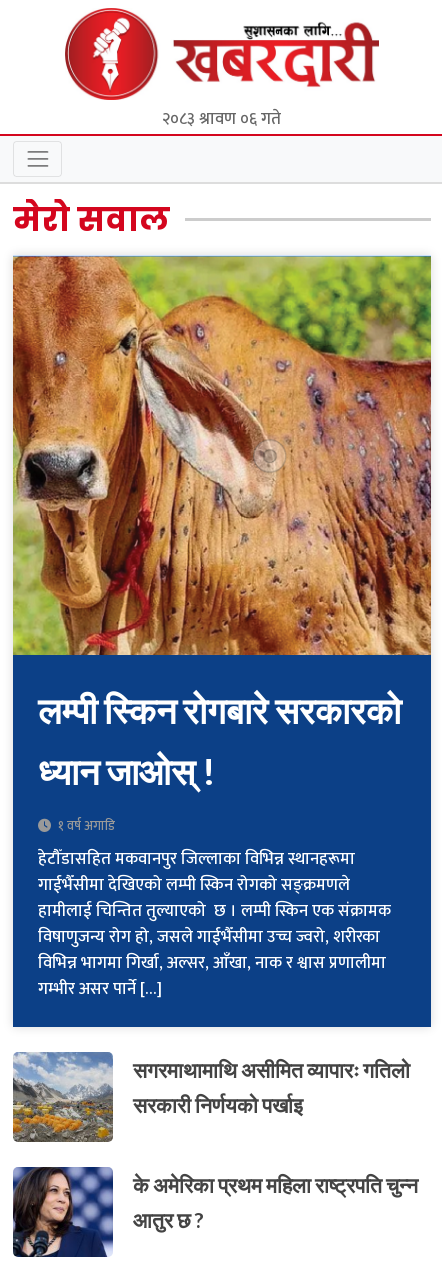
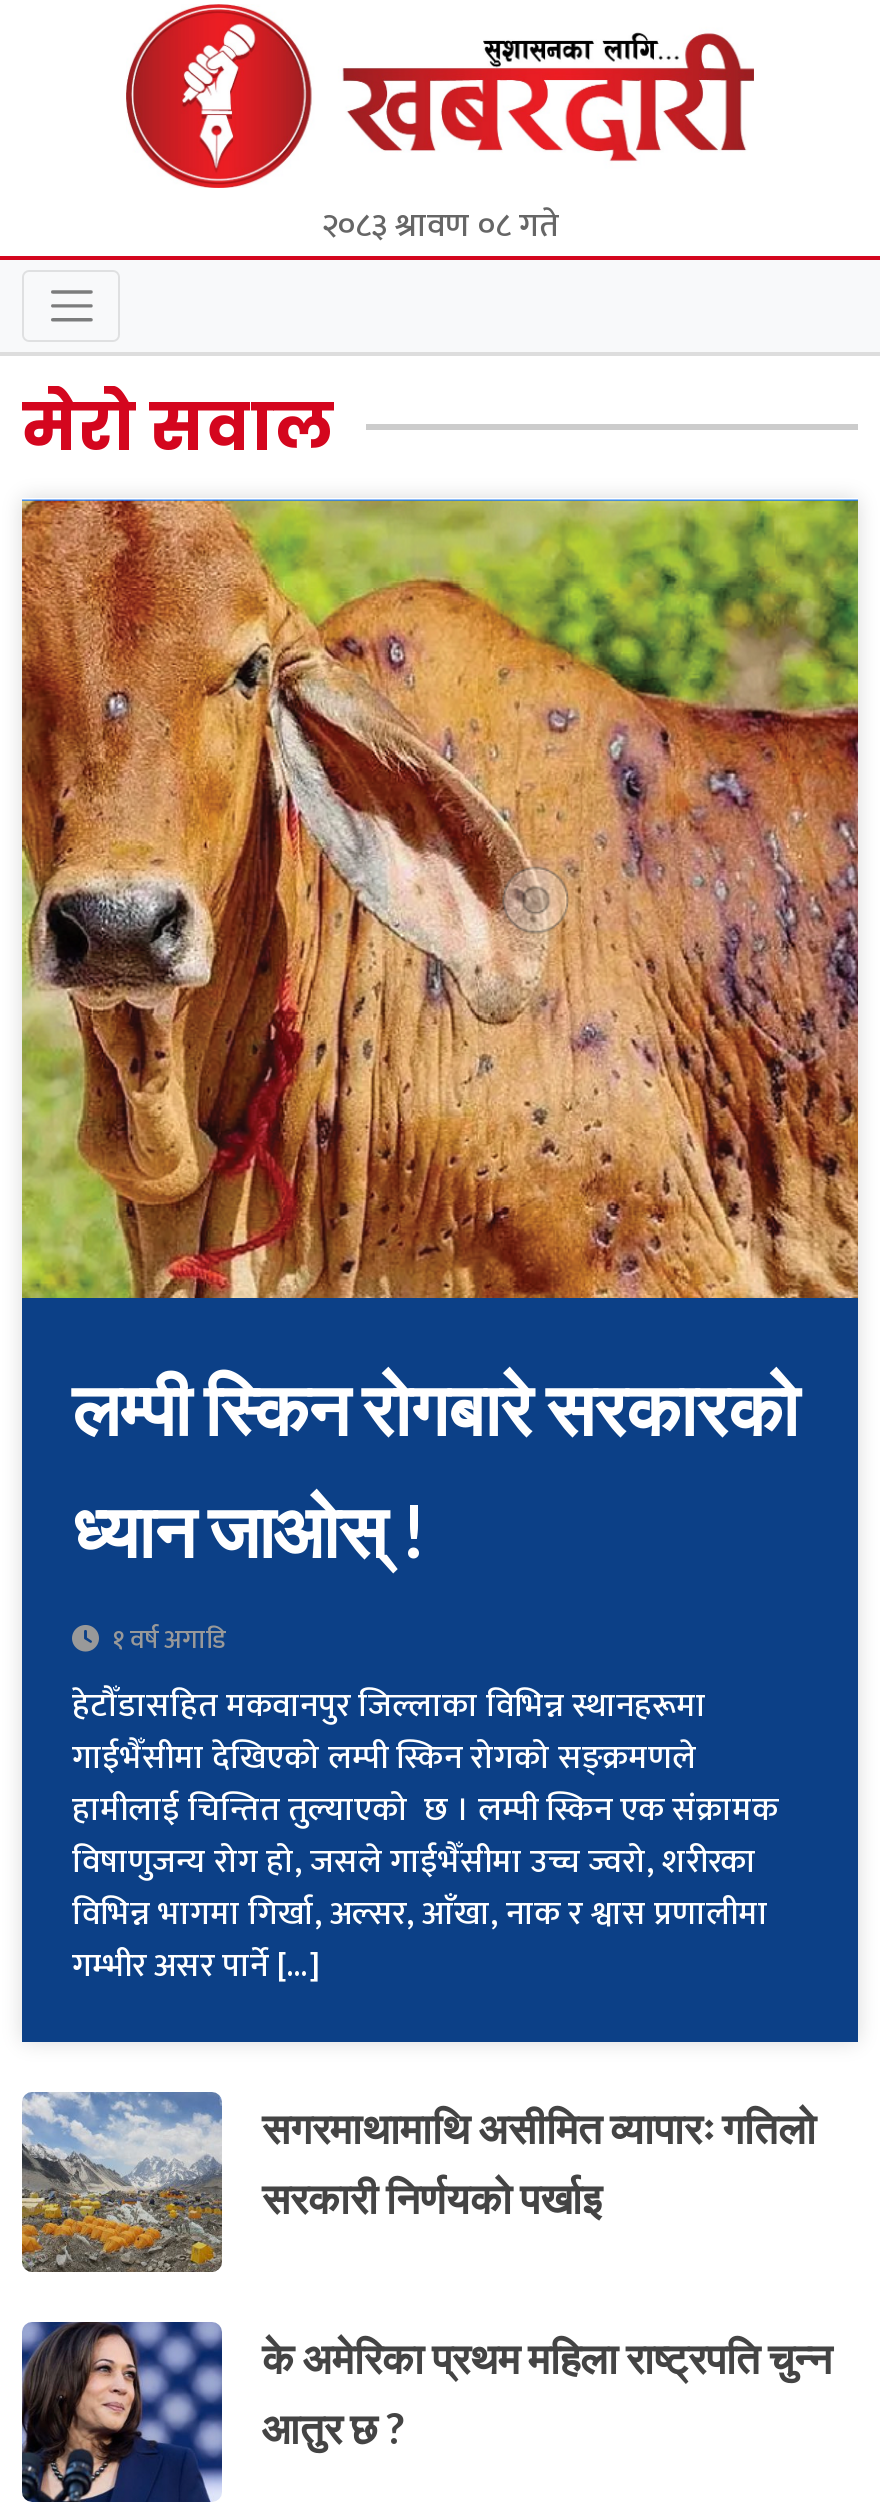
- २०८३ श्रावण ०६ गते
+ २०८३ श्रावण ०८ गते
